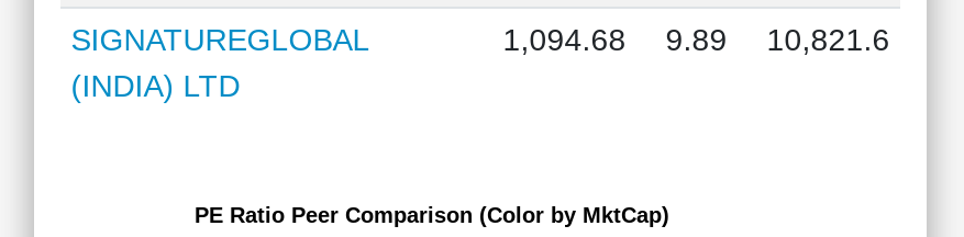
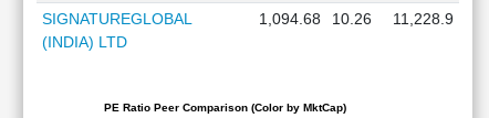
- 9.89
+ 10.26

- 10,821.6
+ 11,228.9
